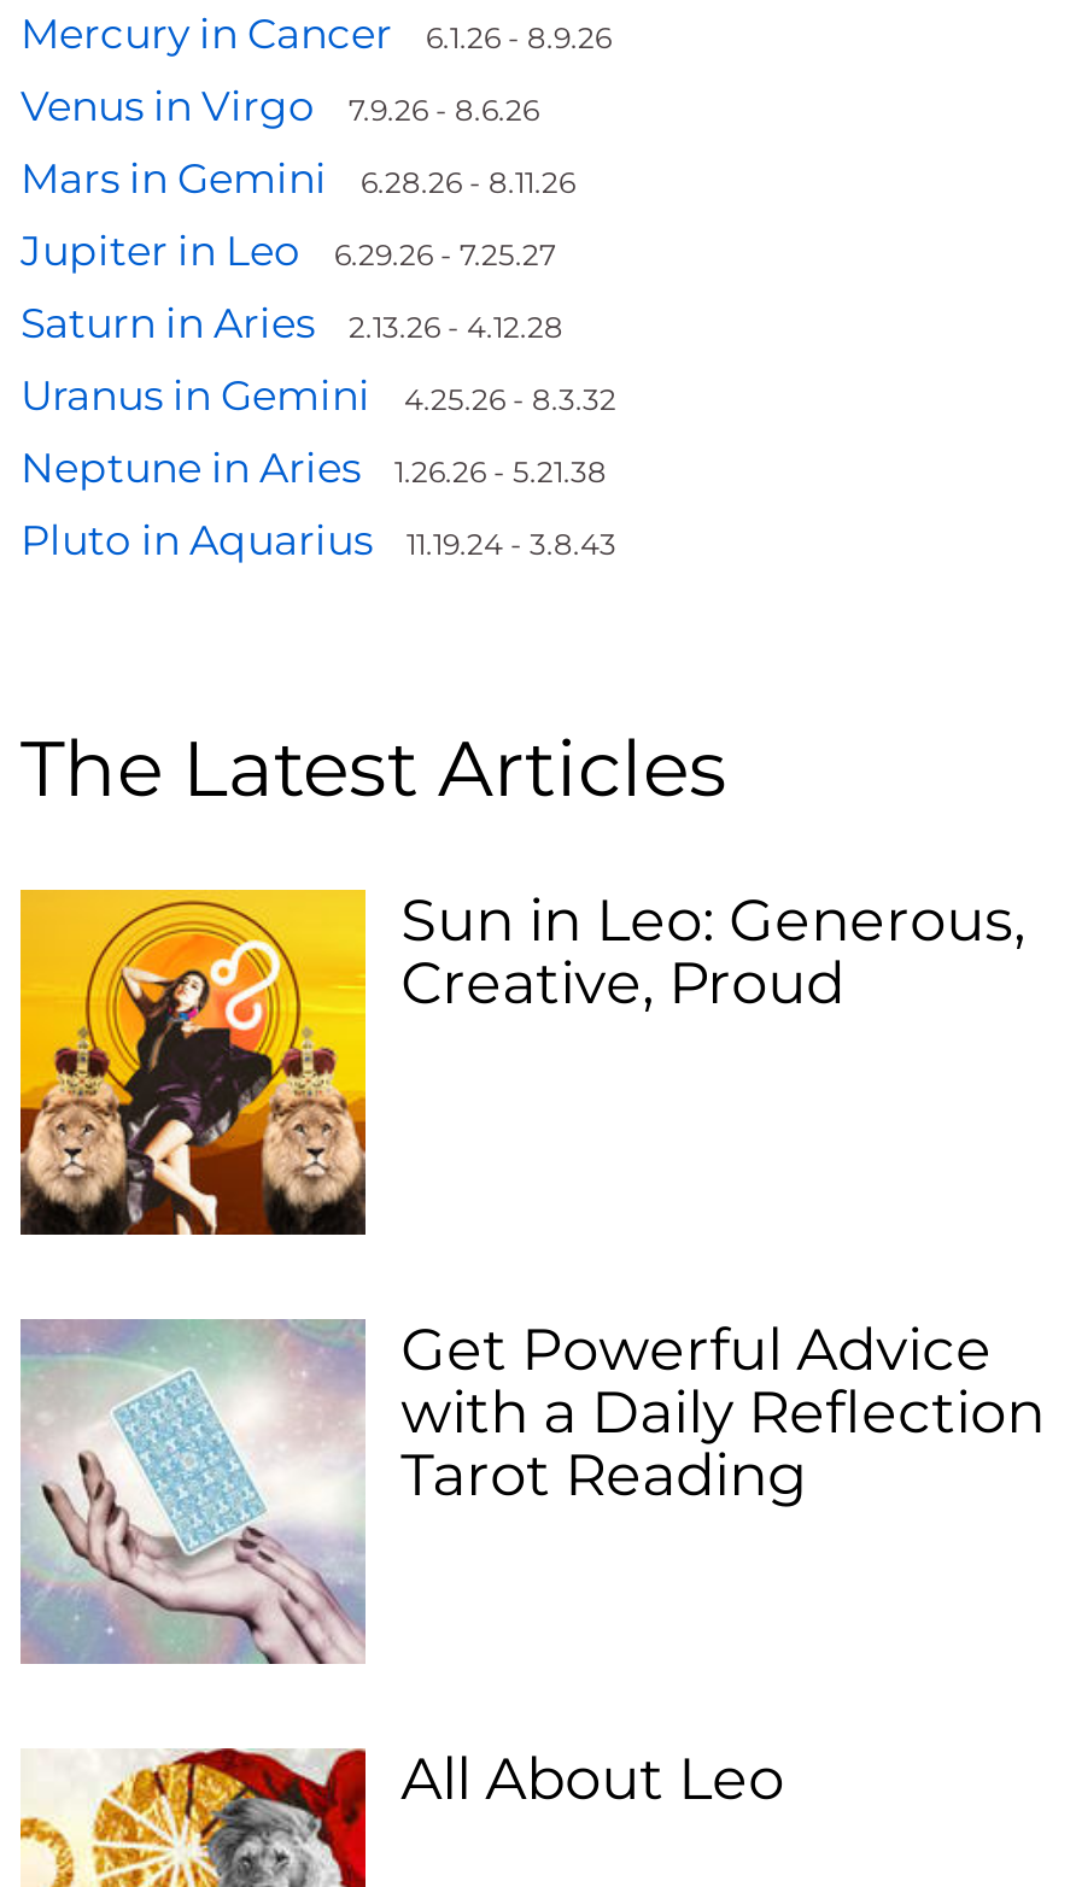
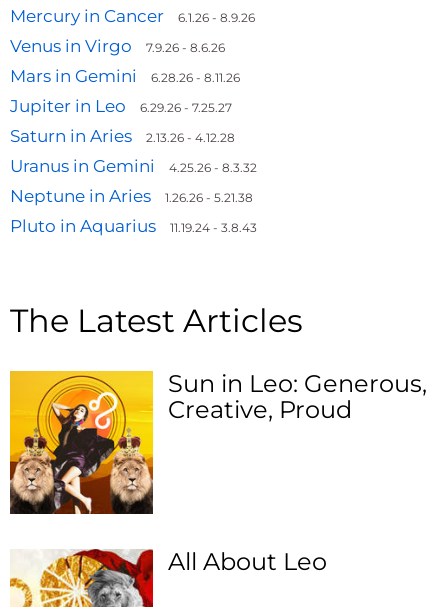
- [image]
- Get Powerful Advice
- with a Daily Reflection
- Tarot Reading
